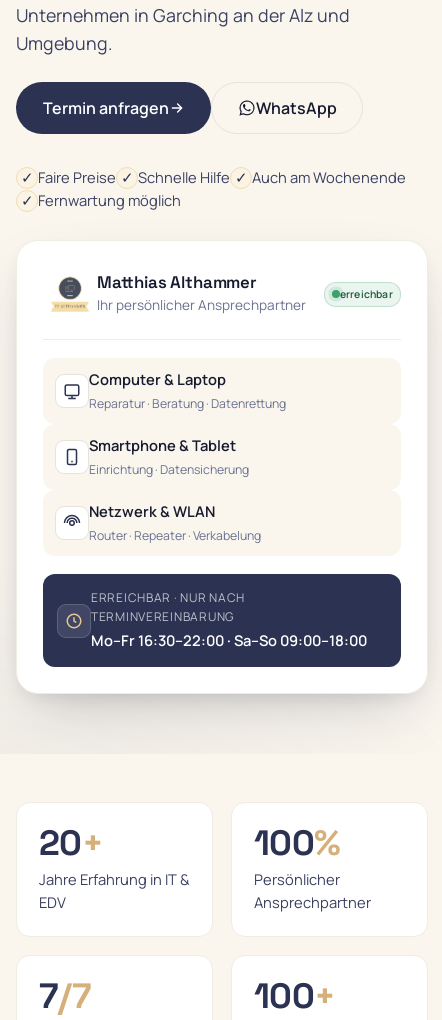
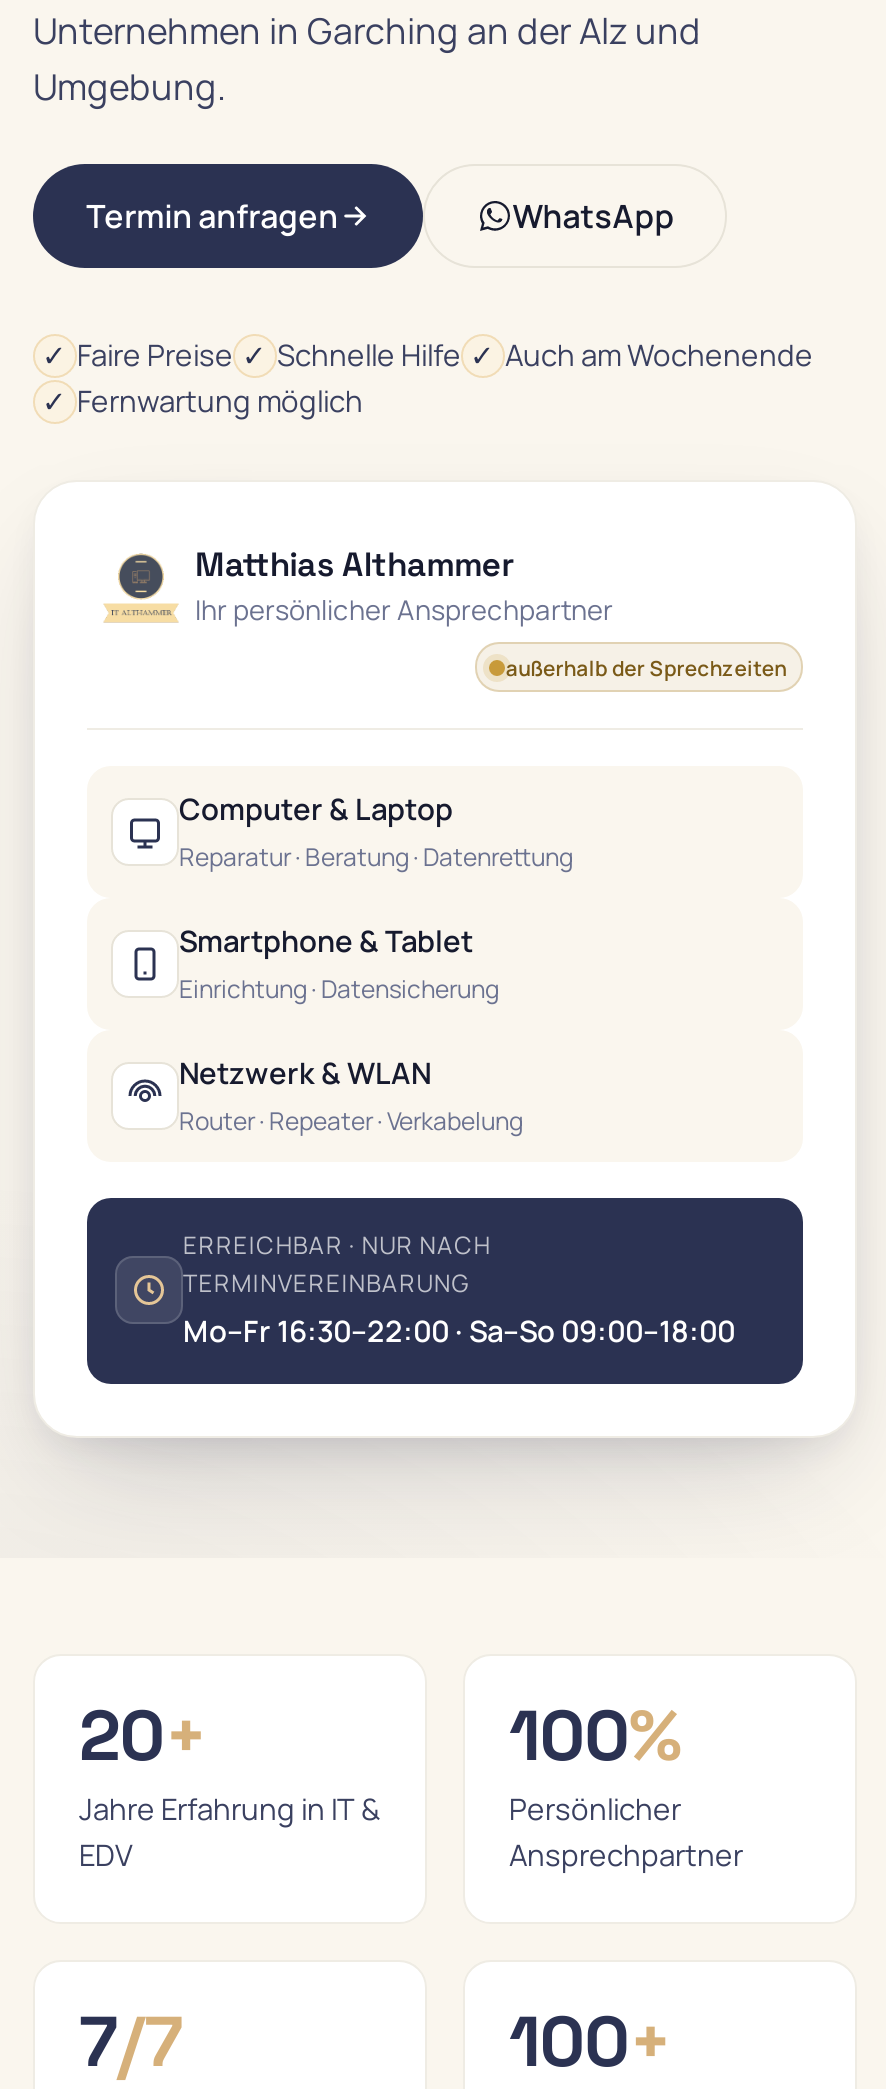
- erreichbar
+ außerhalb der Sprechzeiten
